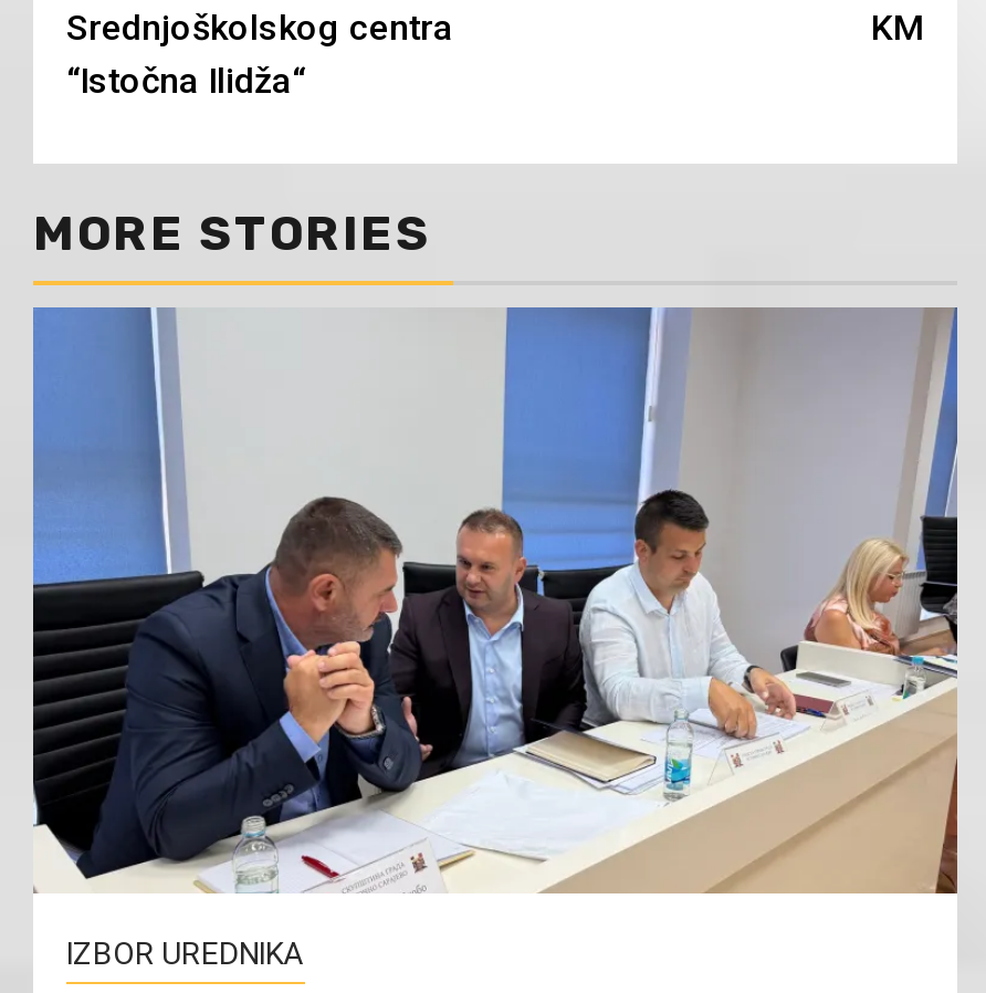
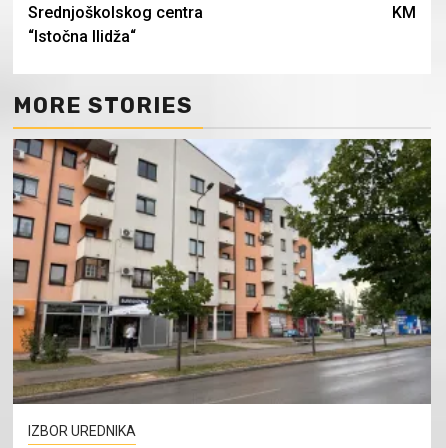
- [image]
+ [image]
